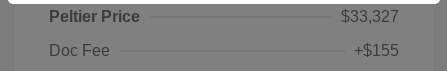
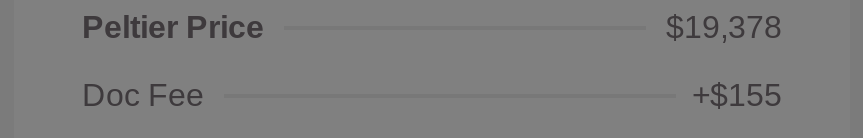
- $33,327
+ $19,378
